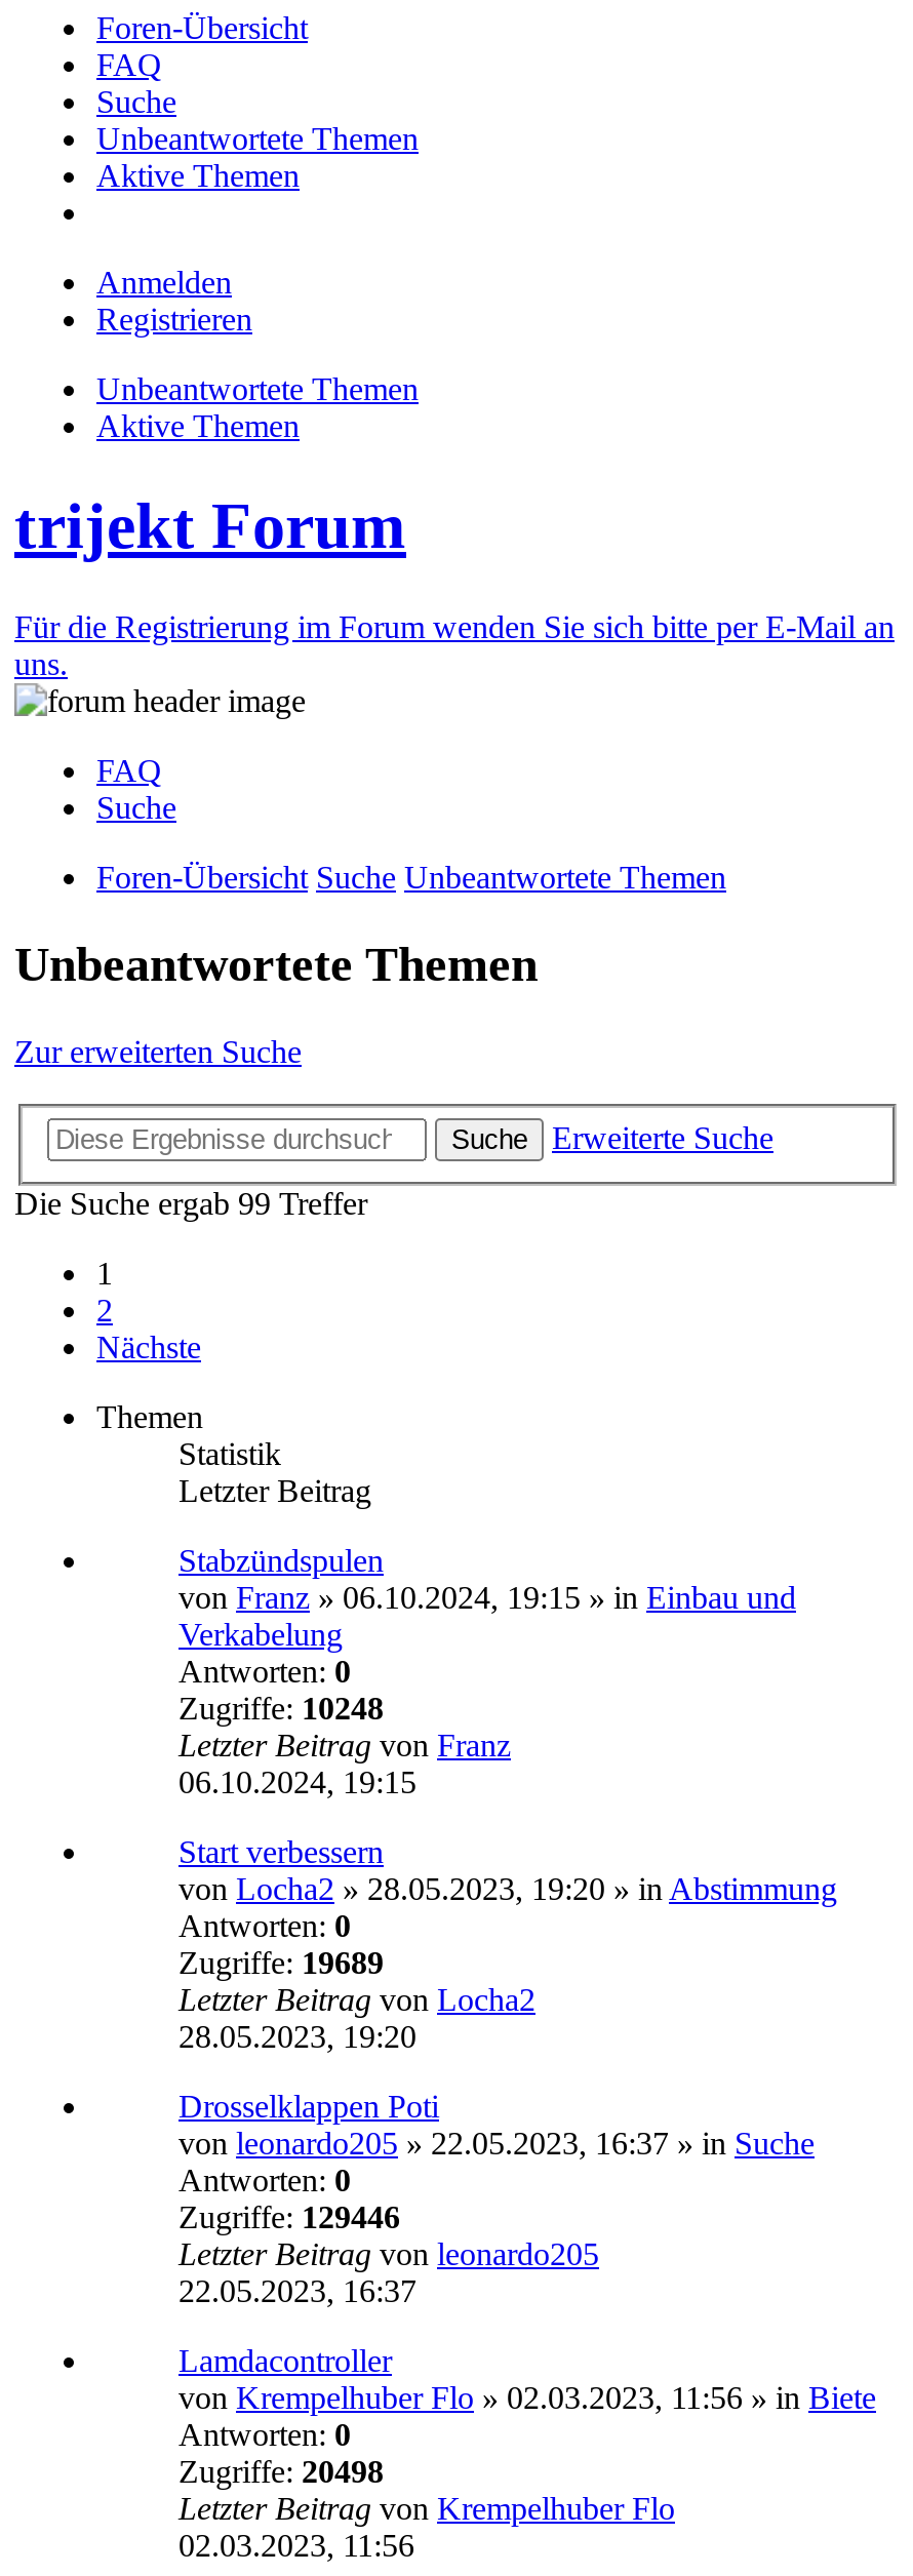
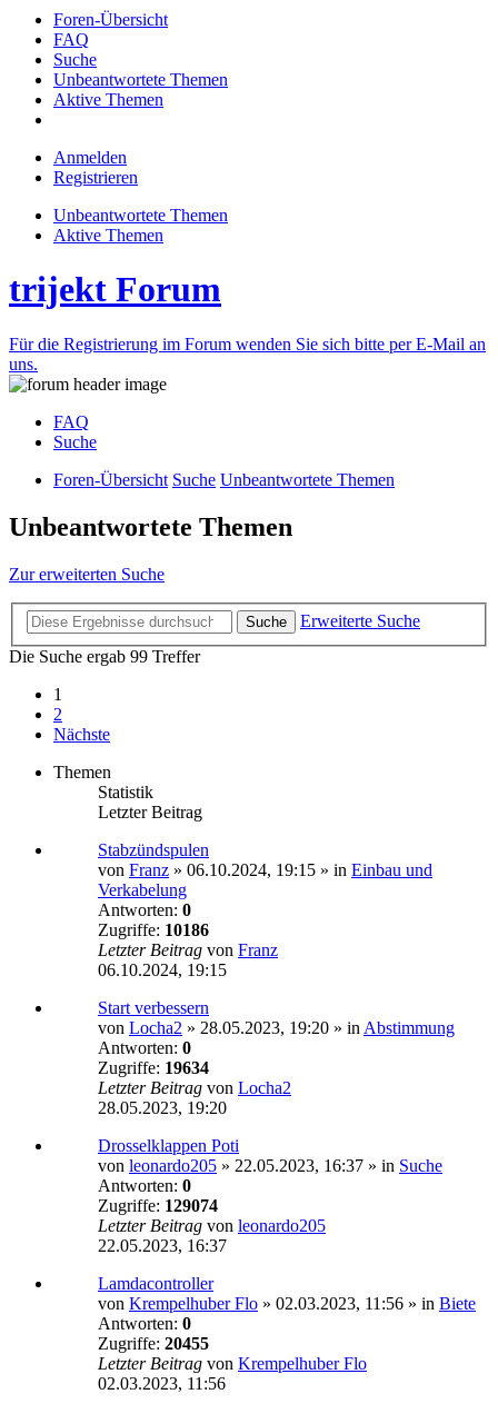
- Zugriffe: 10248
+ Zugriffe: 10186

- Zugriffe: 19689
+ Zugriffe: 19634

- Zugriffe: 129446
+ Zugriffe: 129074

- Zugriffe: 20498
+ Zugriffe: 20455
